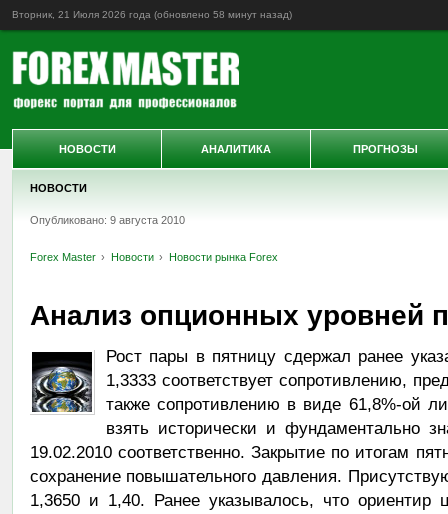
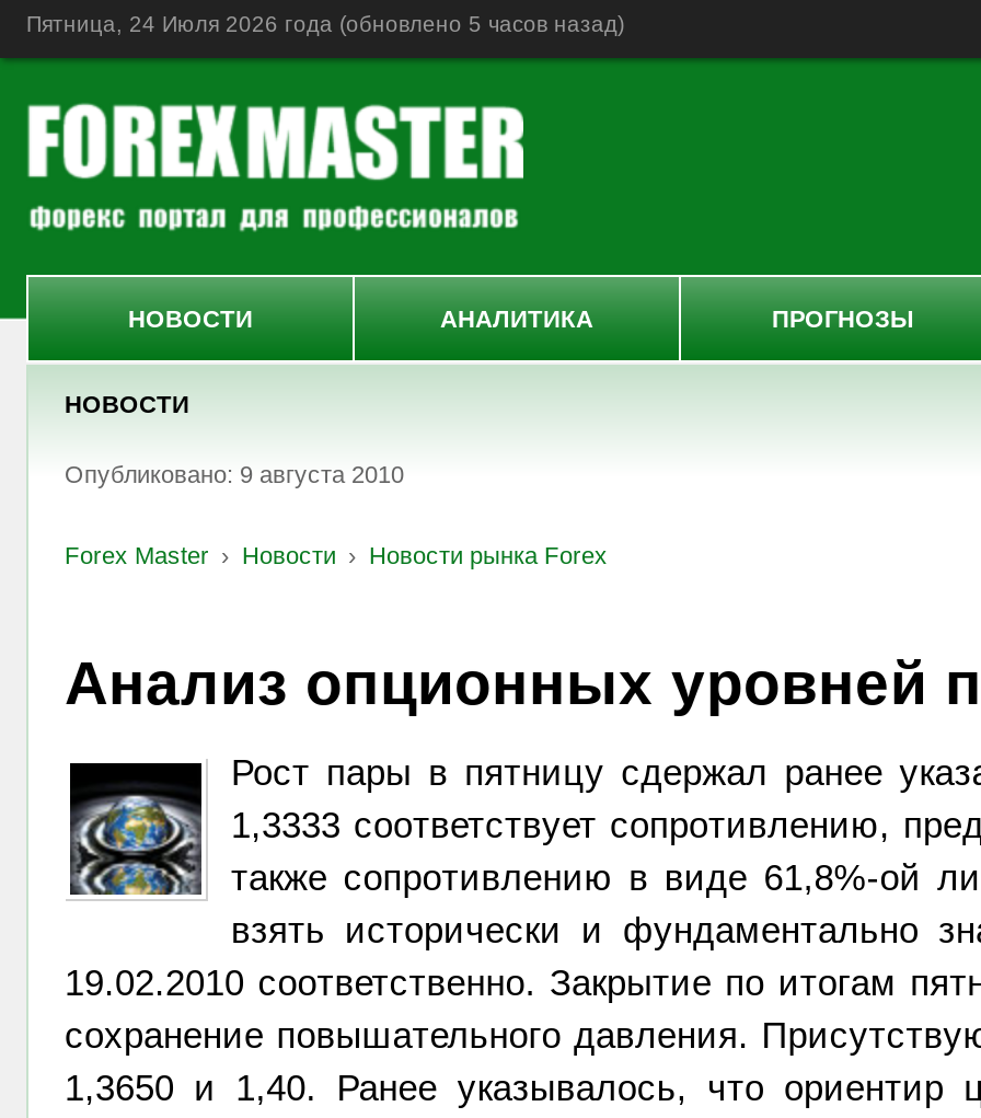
- Вторник, 21 Июля 2026 года (обновлено 58 минут назад)
+ Пятница, 24 Июля 2026 года (обновлено 5 часов назад)
